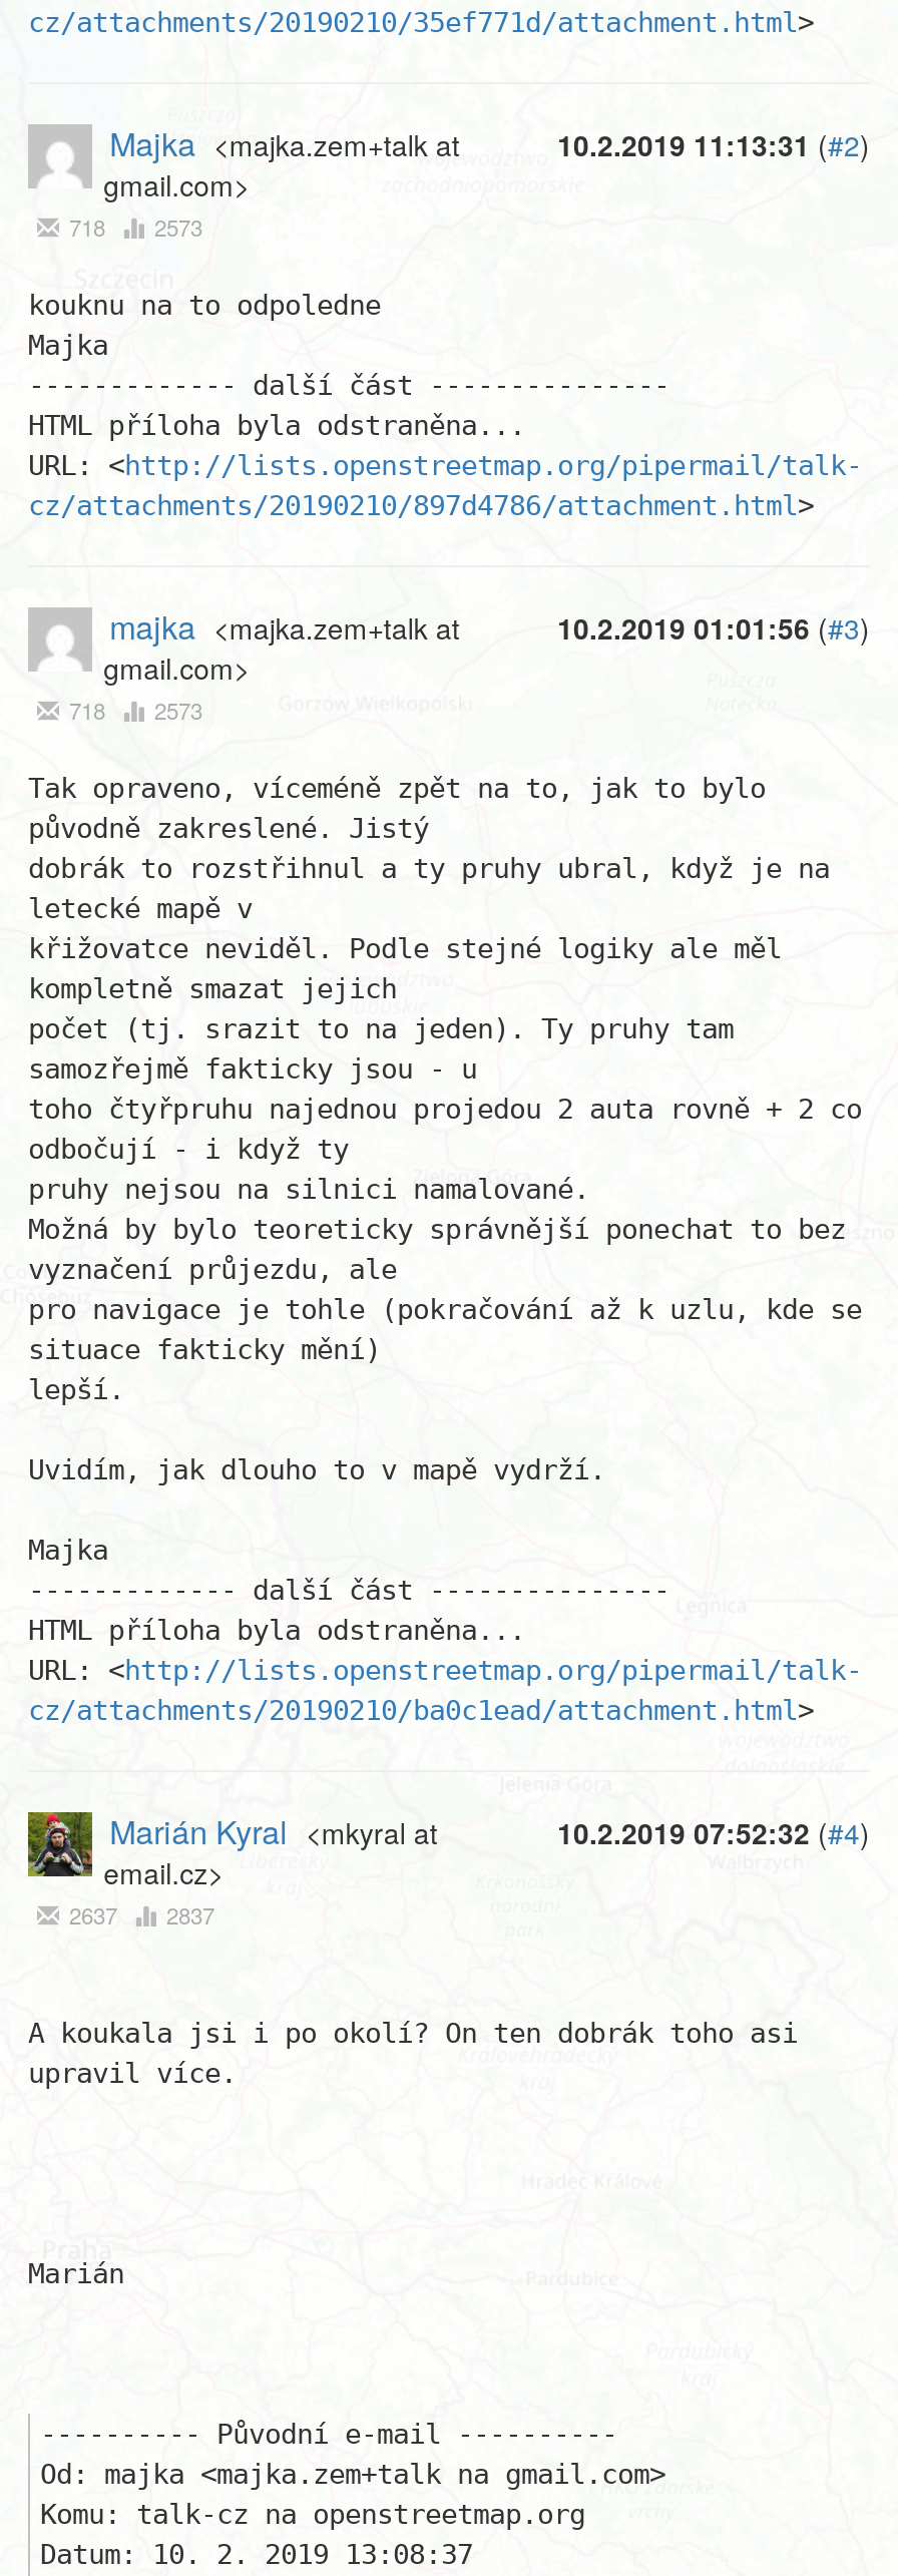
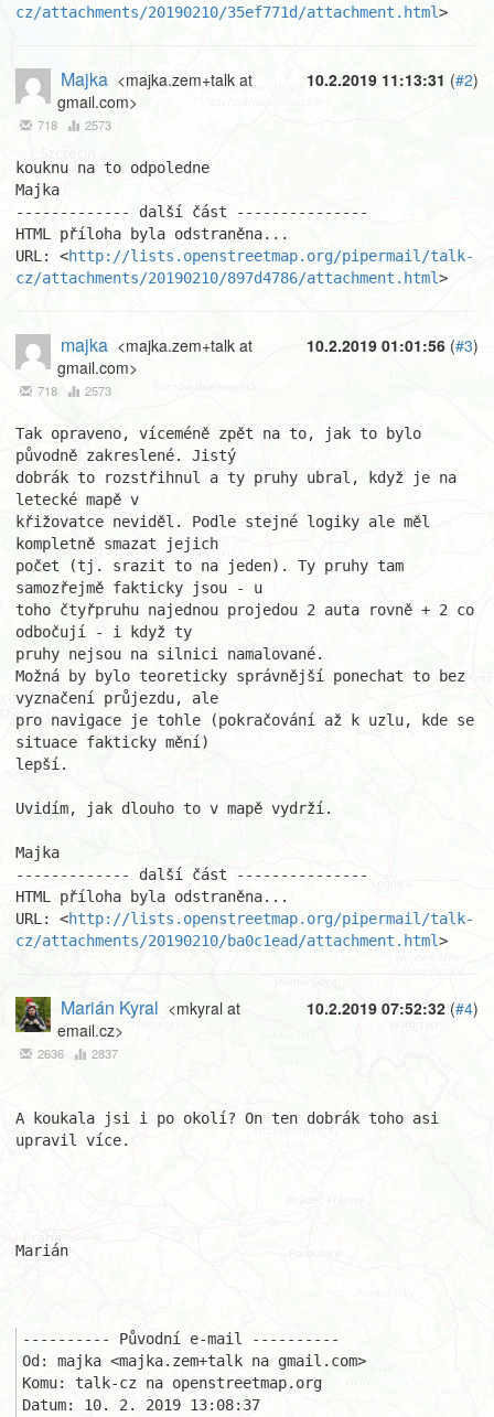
- 2637 2837
+ 2636 2837
